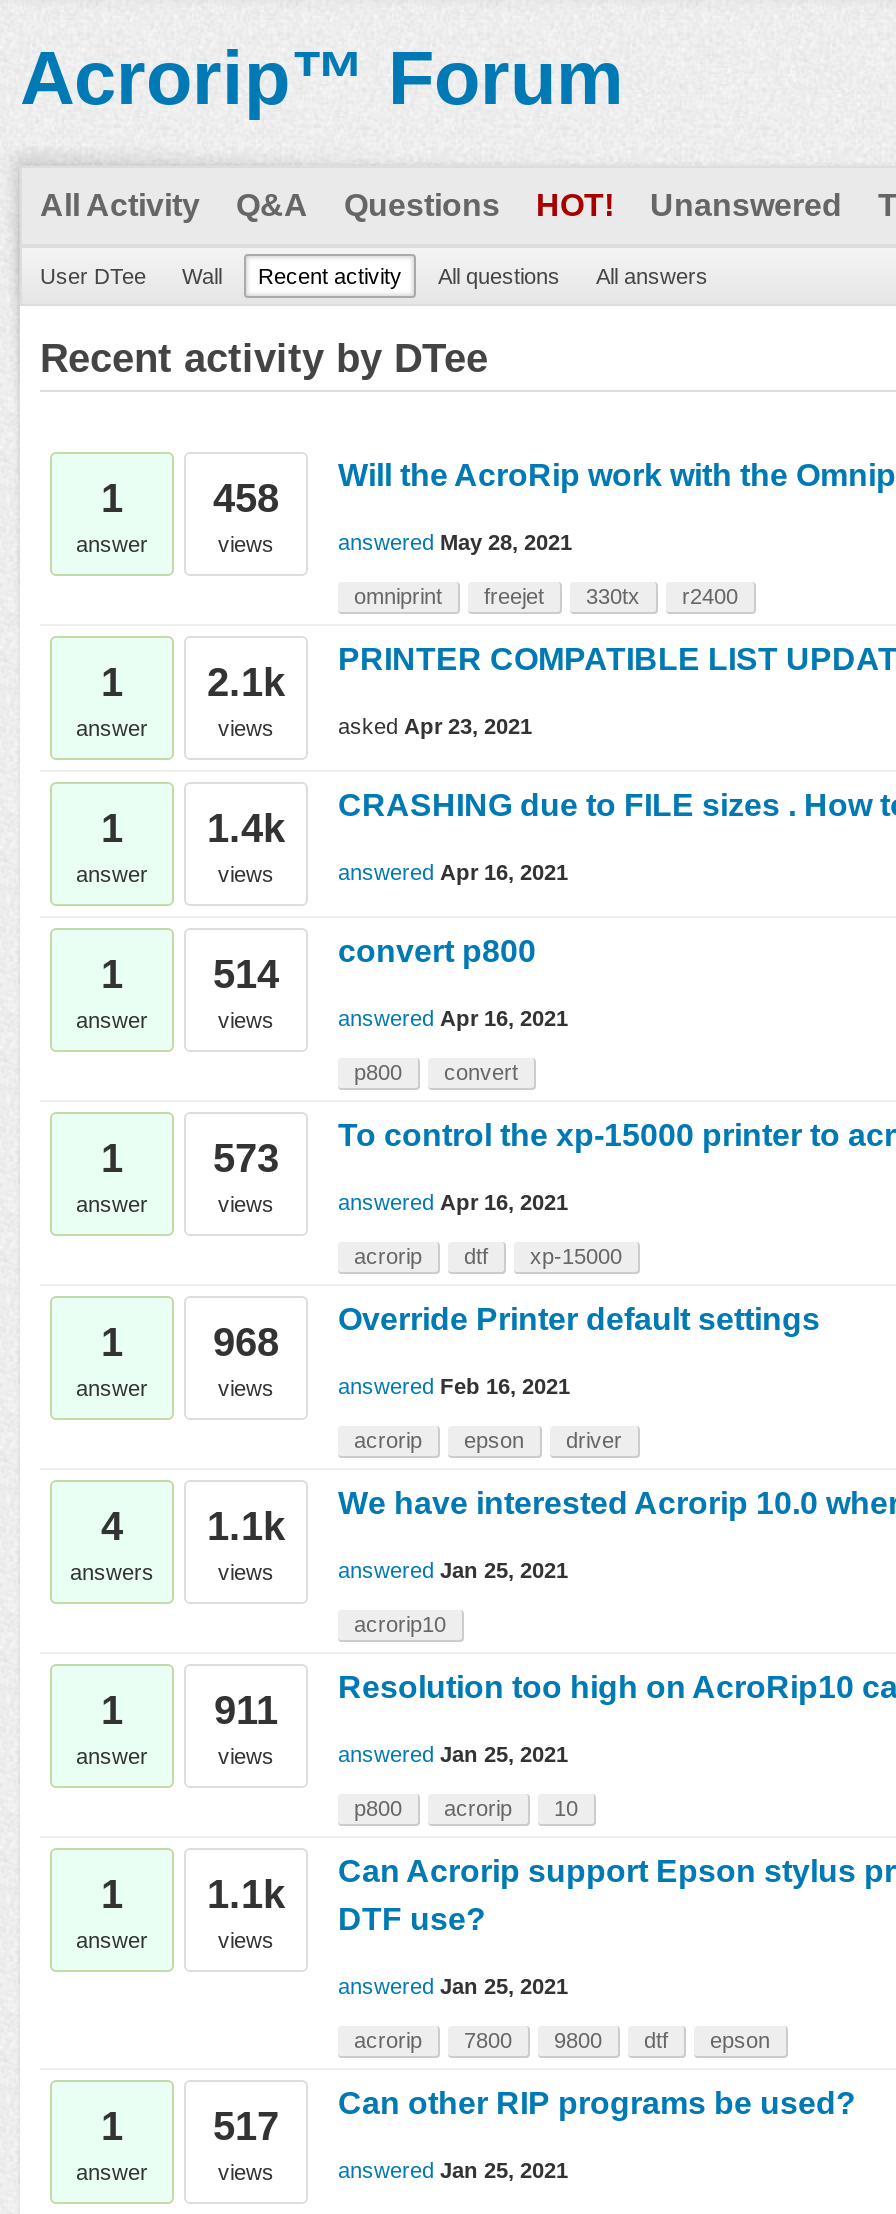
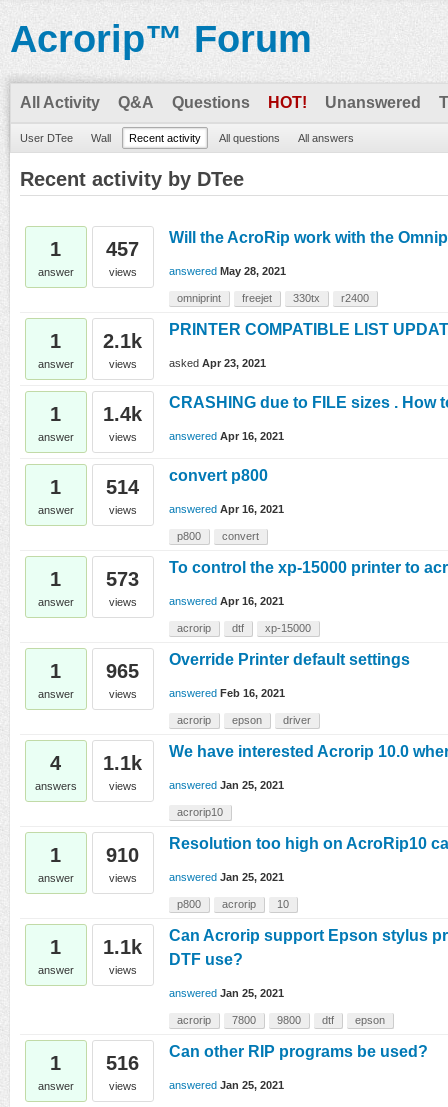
- 458
+ 457

- 968
+ 965

- 911
+ 910

- 517
+ 516
